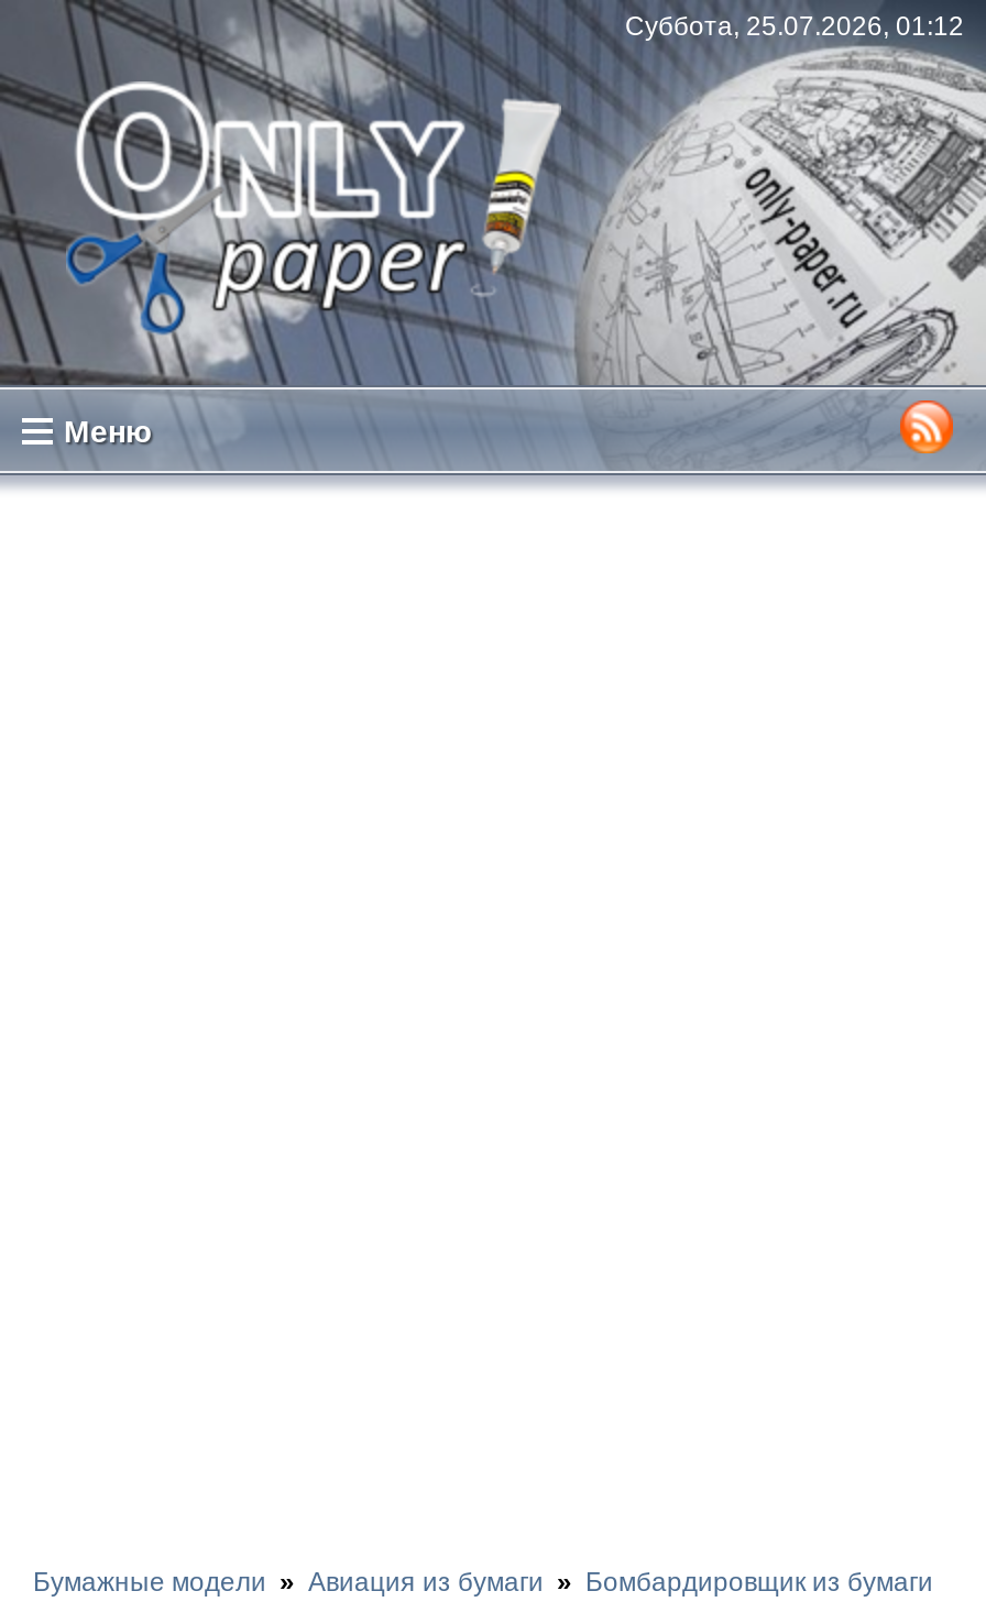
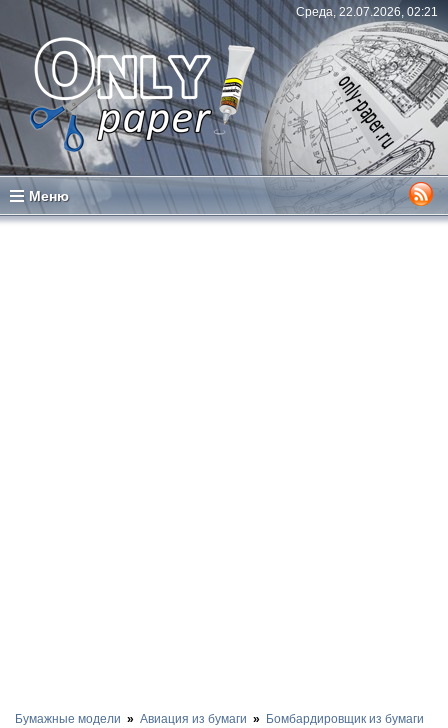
- Суббота, 25.07.2026, 01:12
+ Среда, 22.07.2026, 02:21
